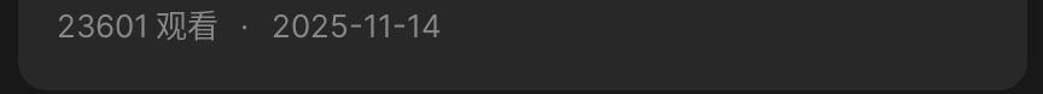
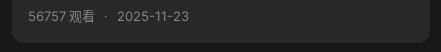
- 23601 观看
+ 56757 观看

- 2025-11-14
+ 2025-11-23
